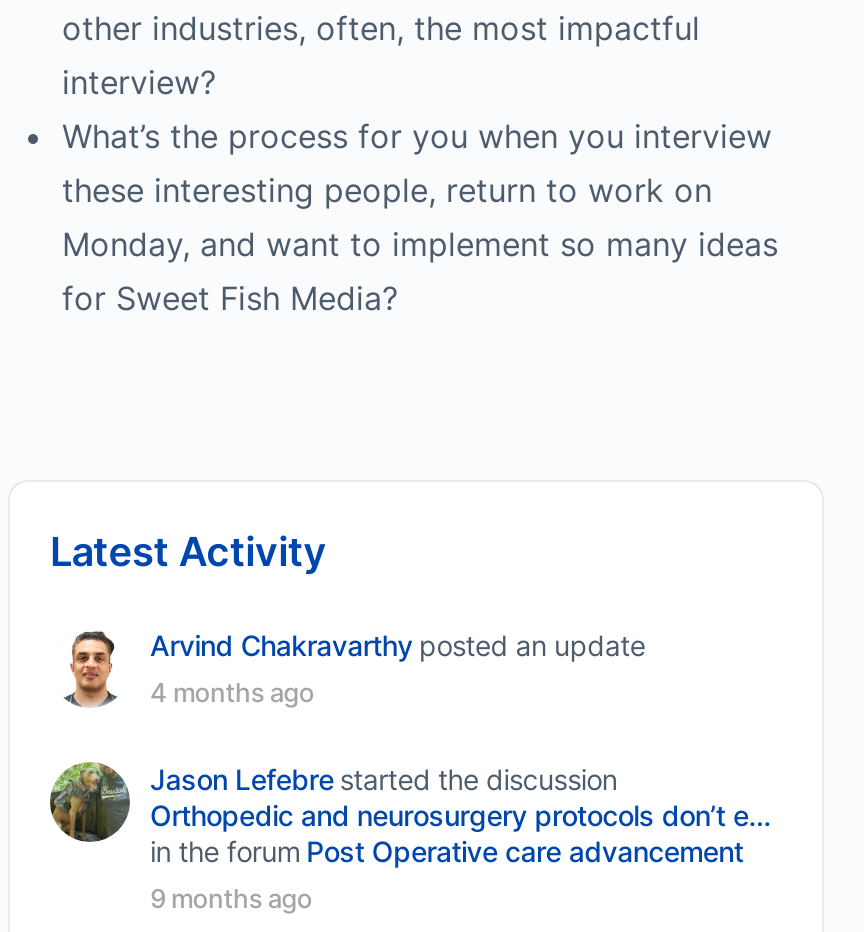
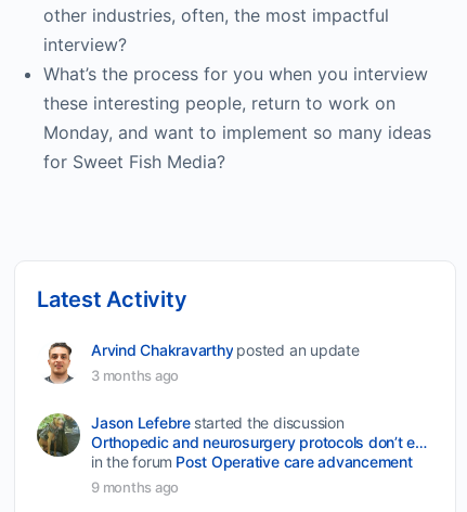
- 4 months ago
+ 3 months ago
